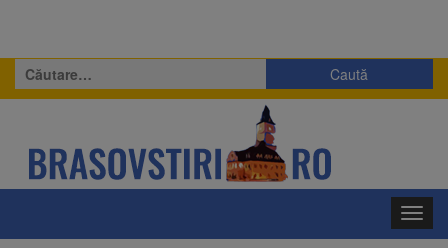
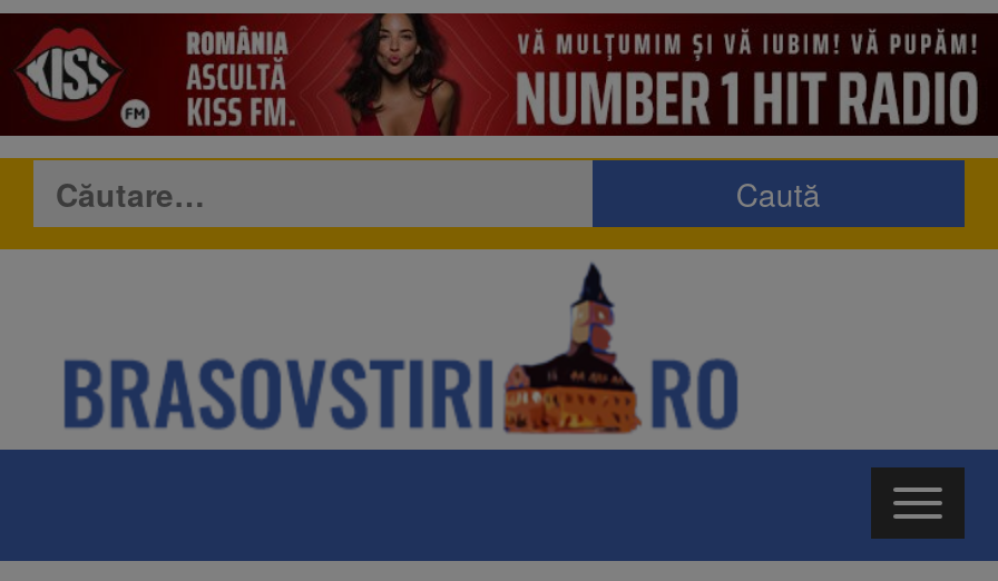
+ [image]
